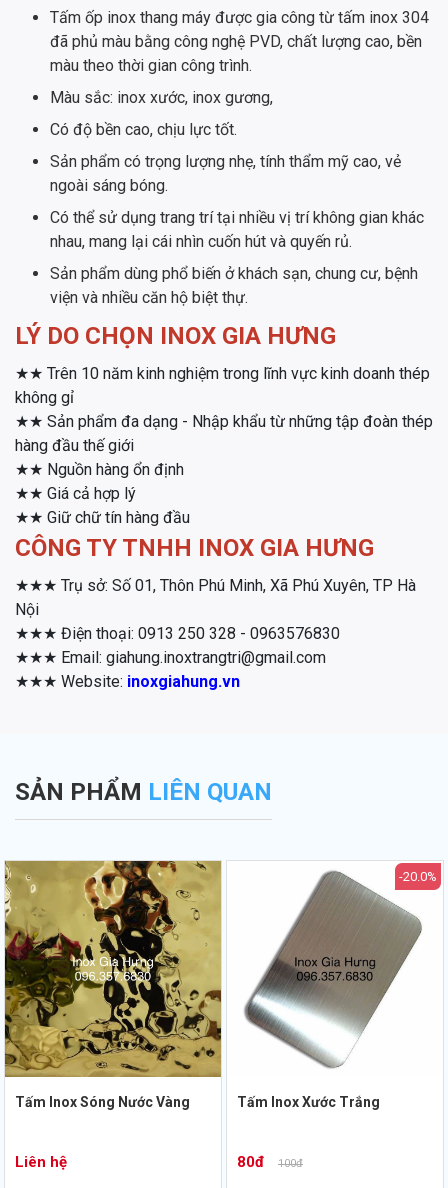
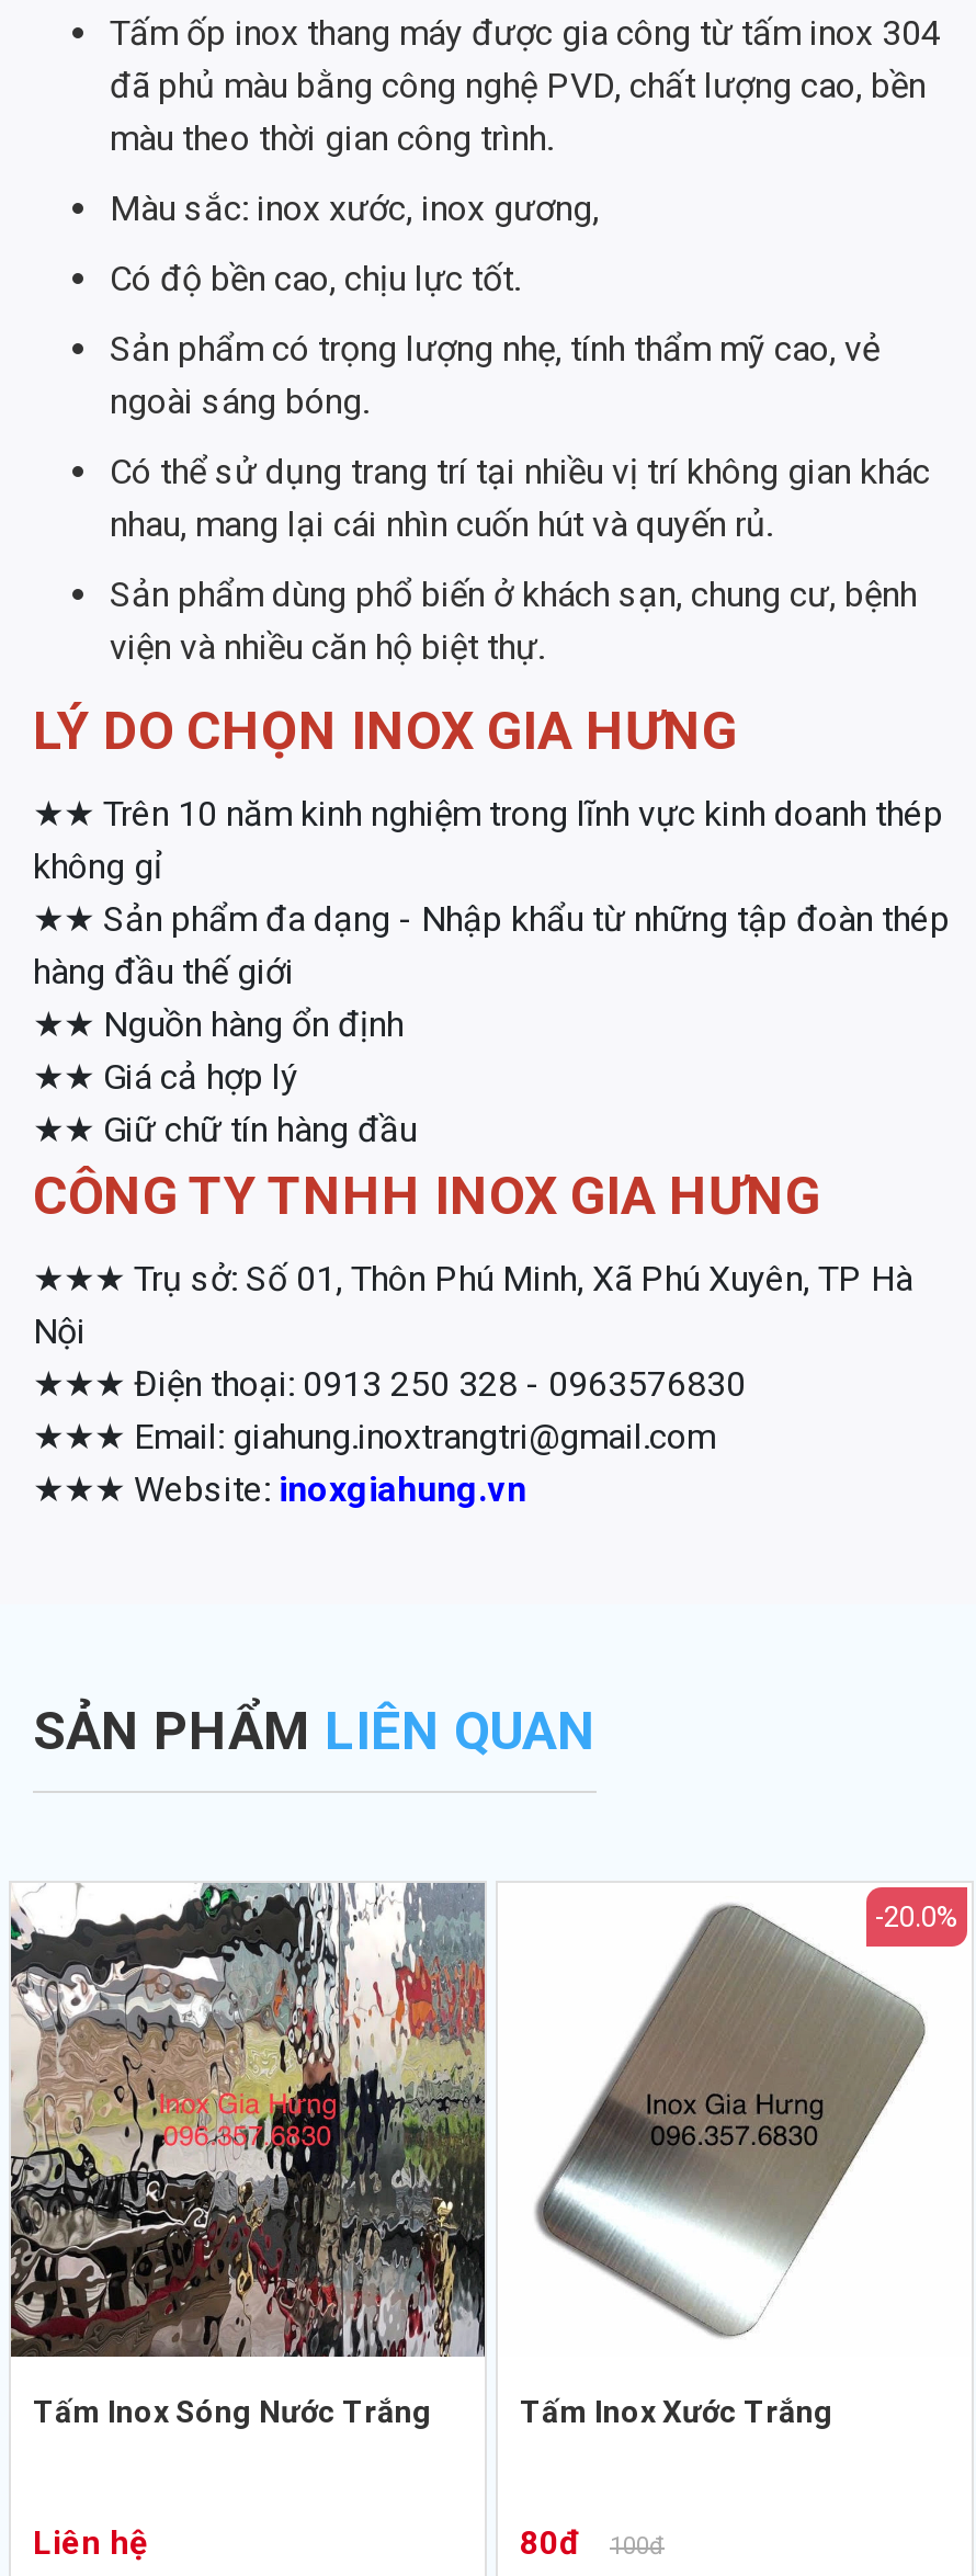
- [image]
- Tấm Inox Sóng Nước Vàng
+ [image]
+ Tấm Inox Sóng Nước Trắng
